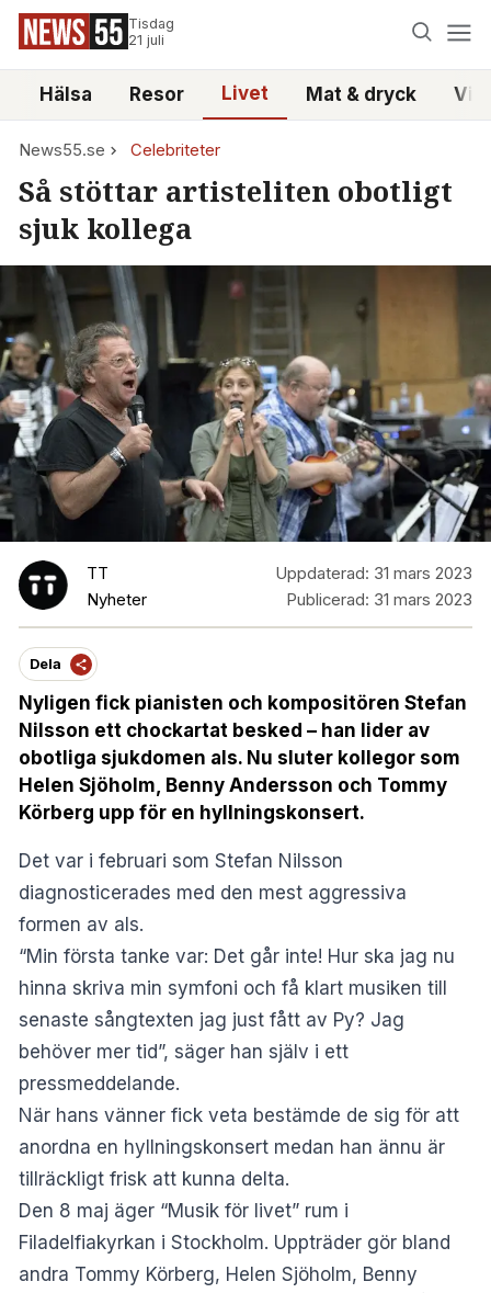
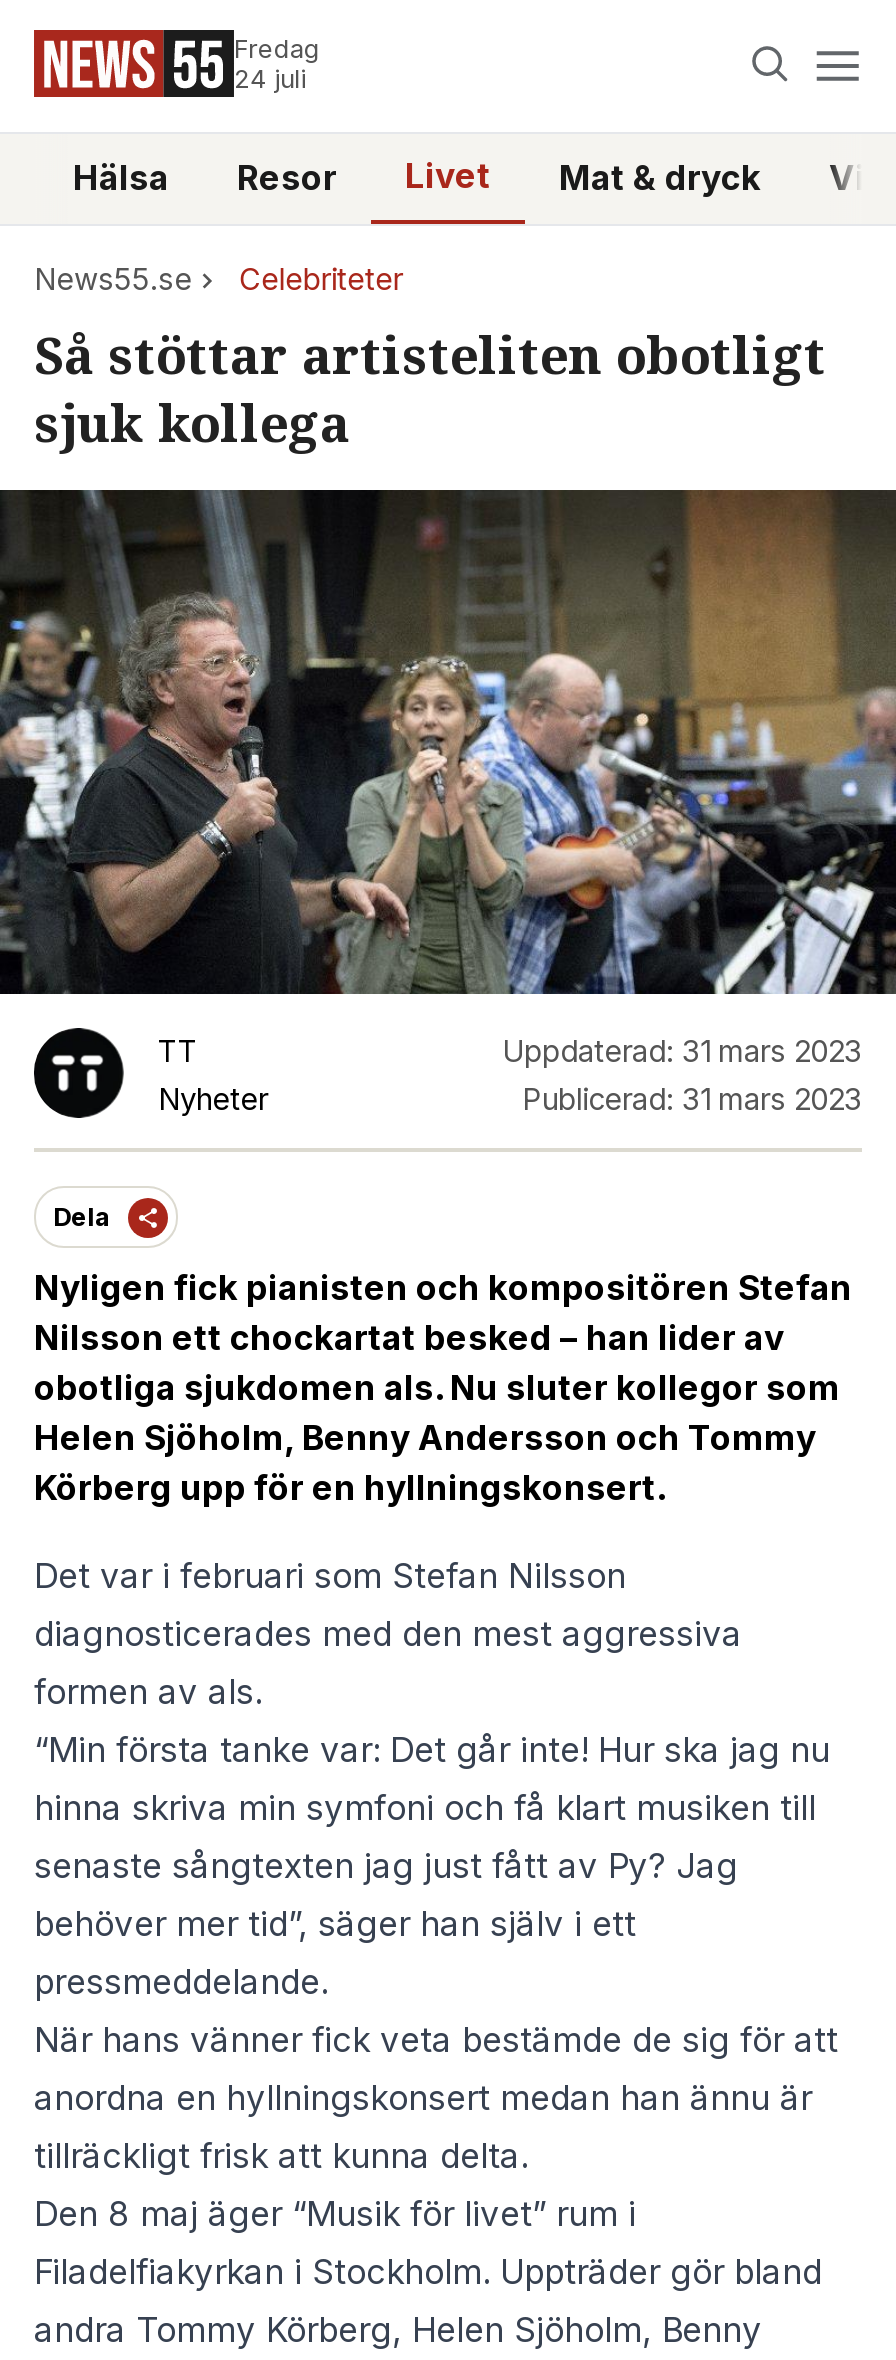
- Tisdag
- 21 juli
+ Fredag
+ 24 juli
